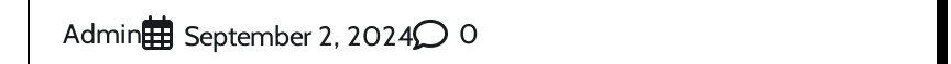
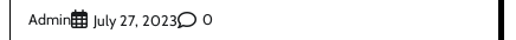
- September 2, 2024
+ July 27, 2023
